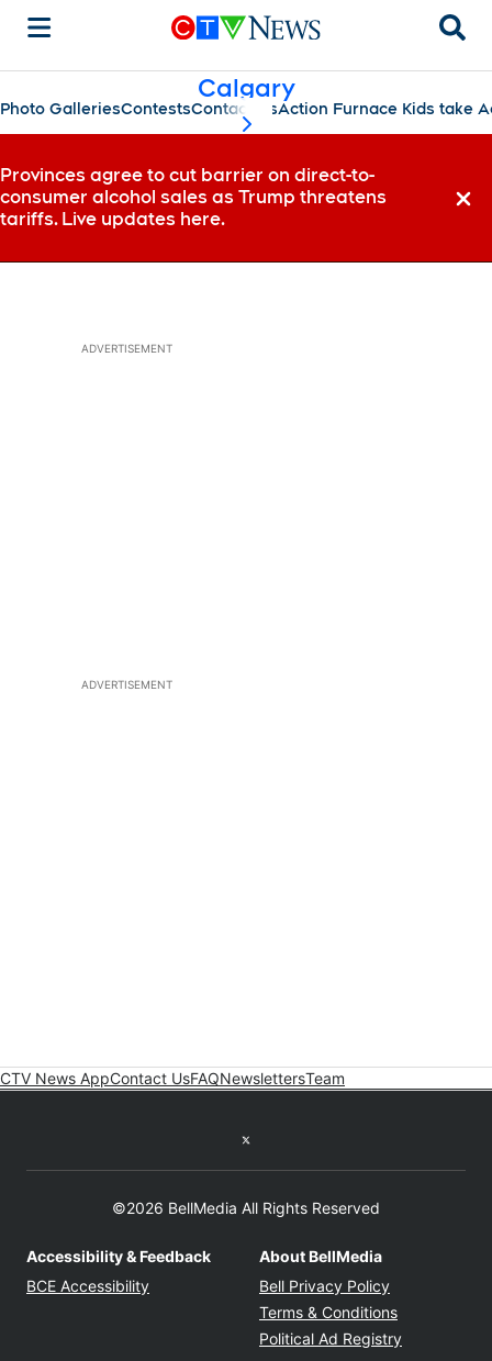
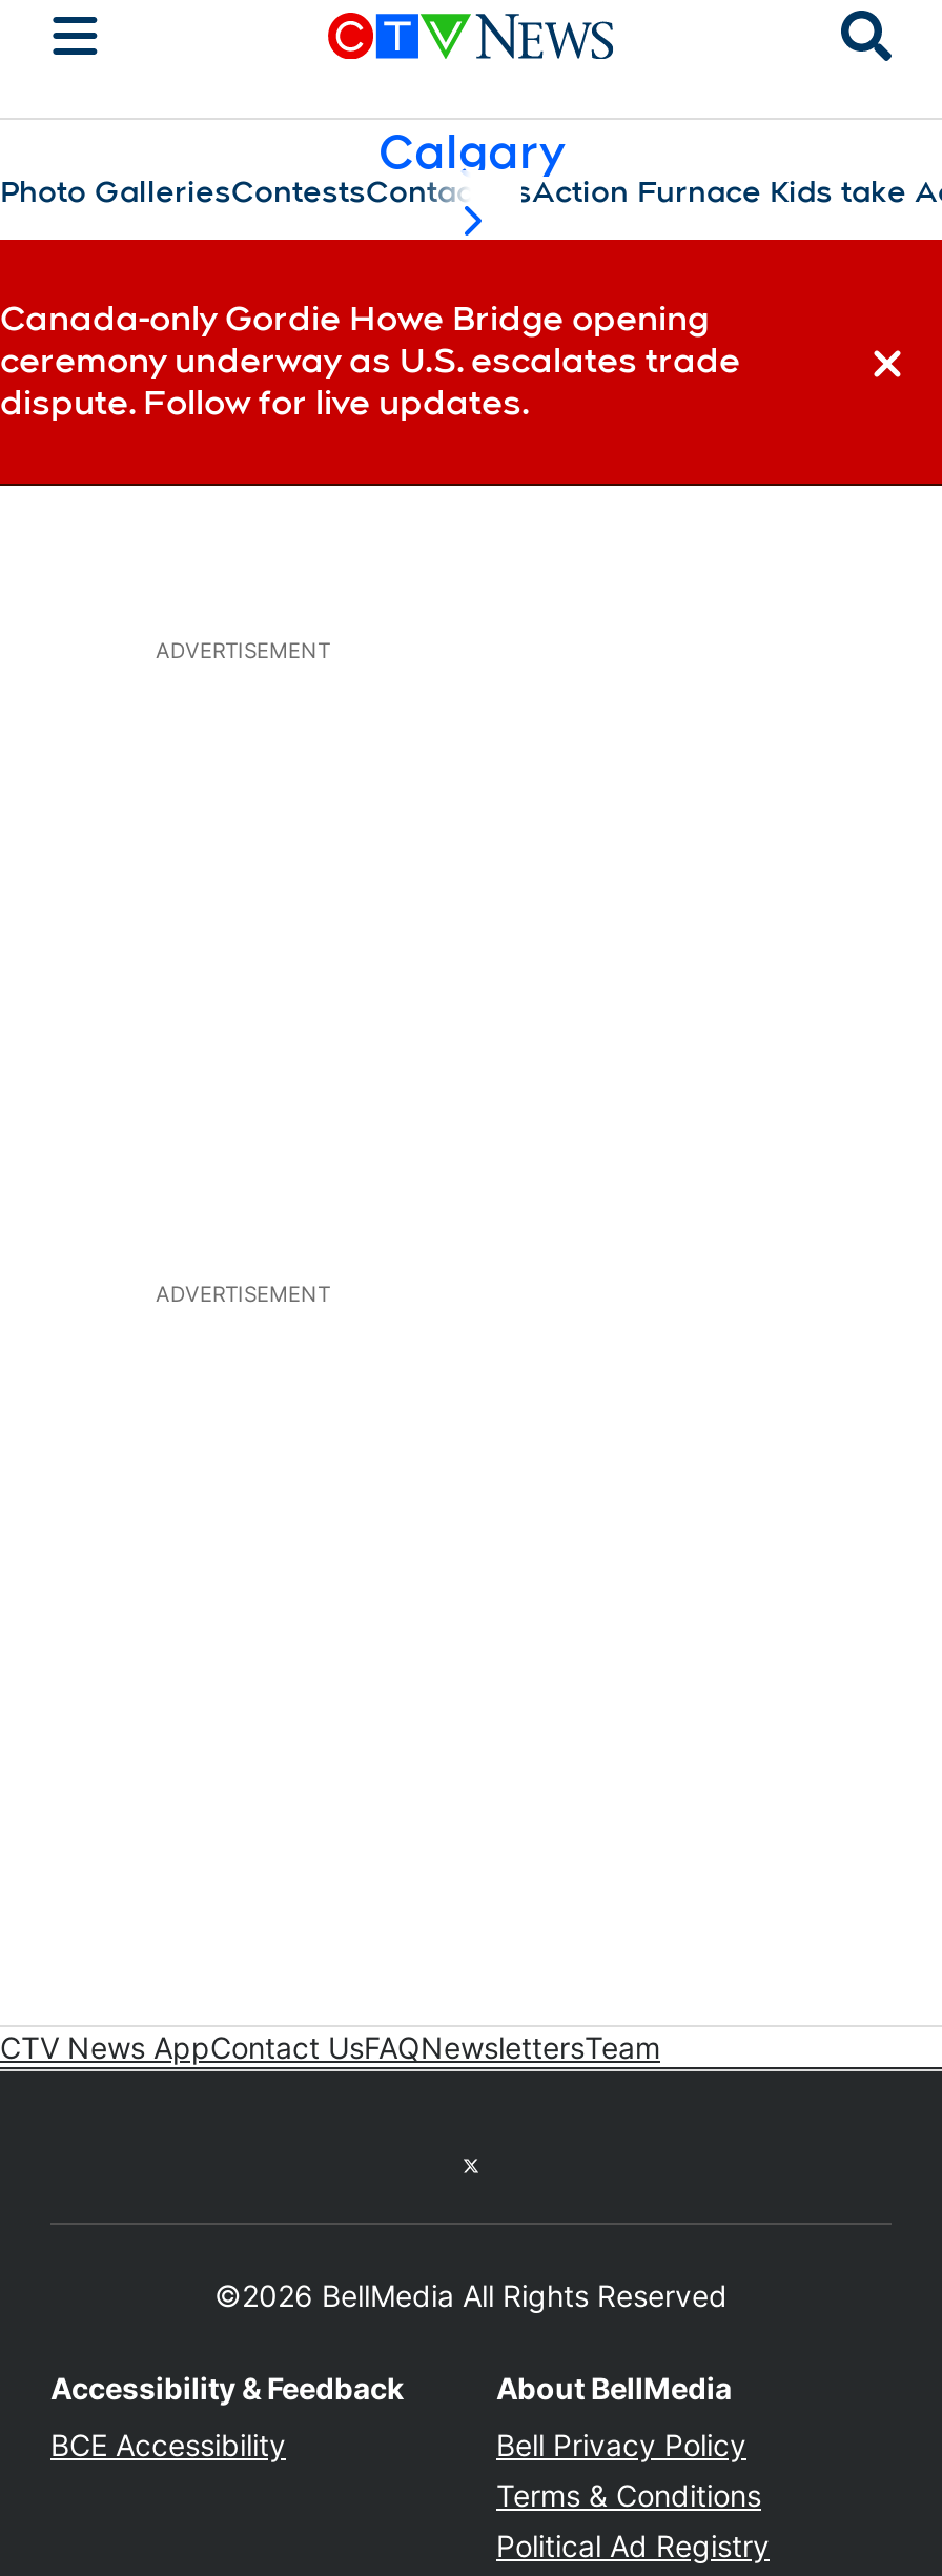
- Provinces agree to cut barrier on direct-to-
- consumer alcohol sales as Trump threatens
- tariffs. Live updates here.
+ Canada-only Gordie Howe Bridge opening
+ ceremony underway as U.S. escalates trade
+ dispute. Follow for live updates.
